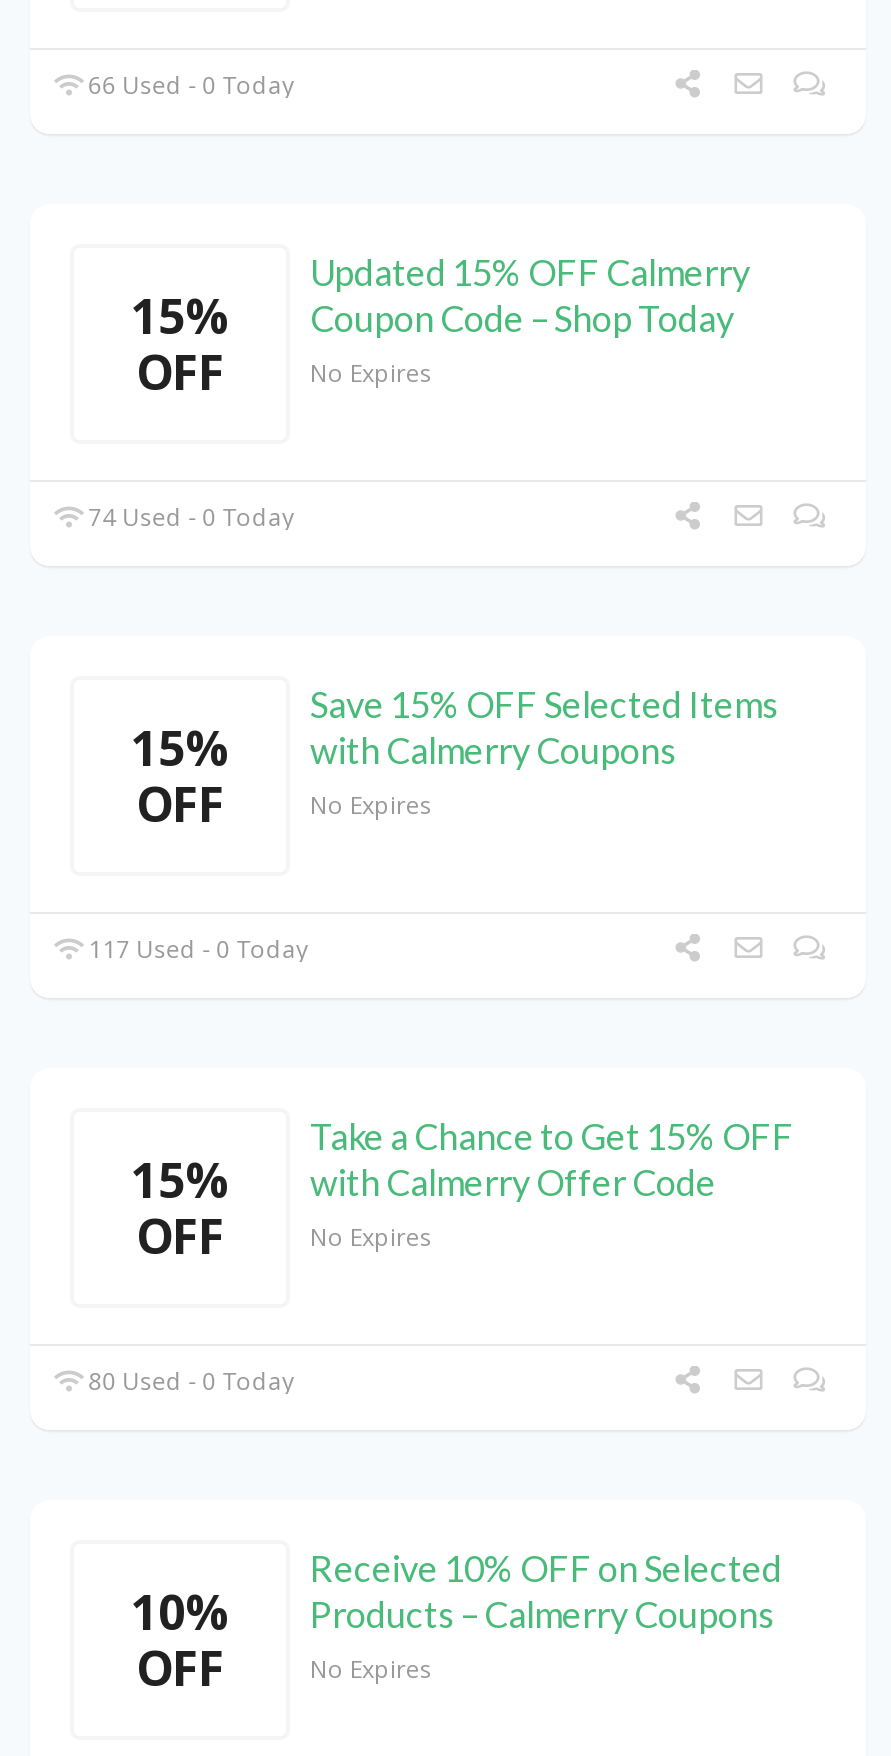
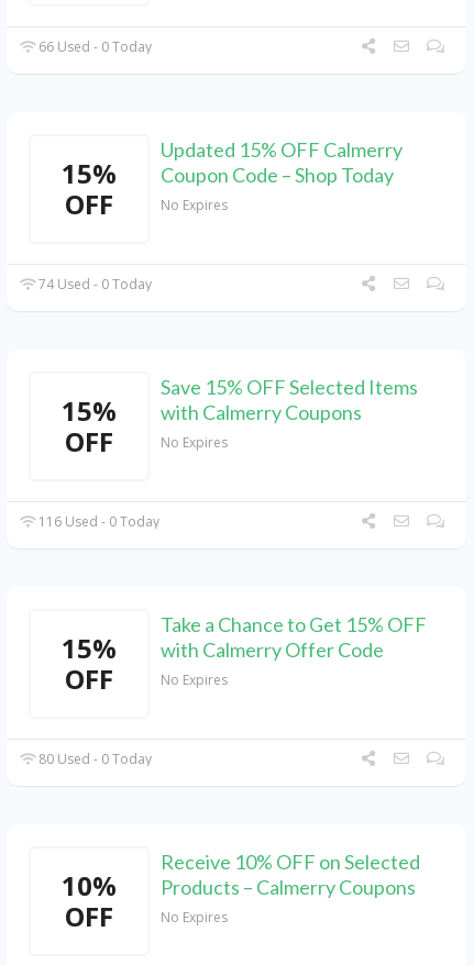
- 117 Used - 0 Today
+ 116 Used - 0 Today
